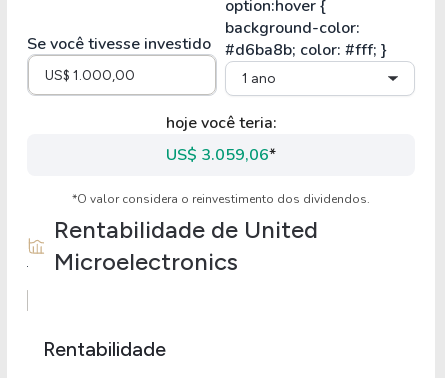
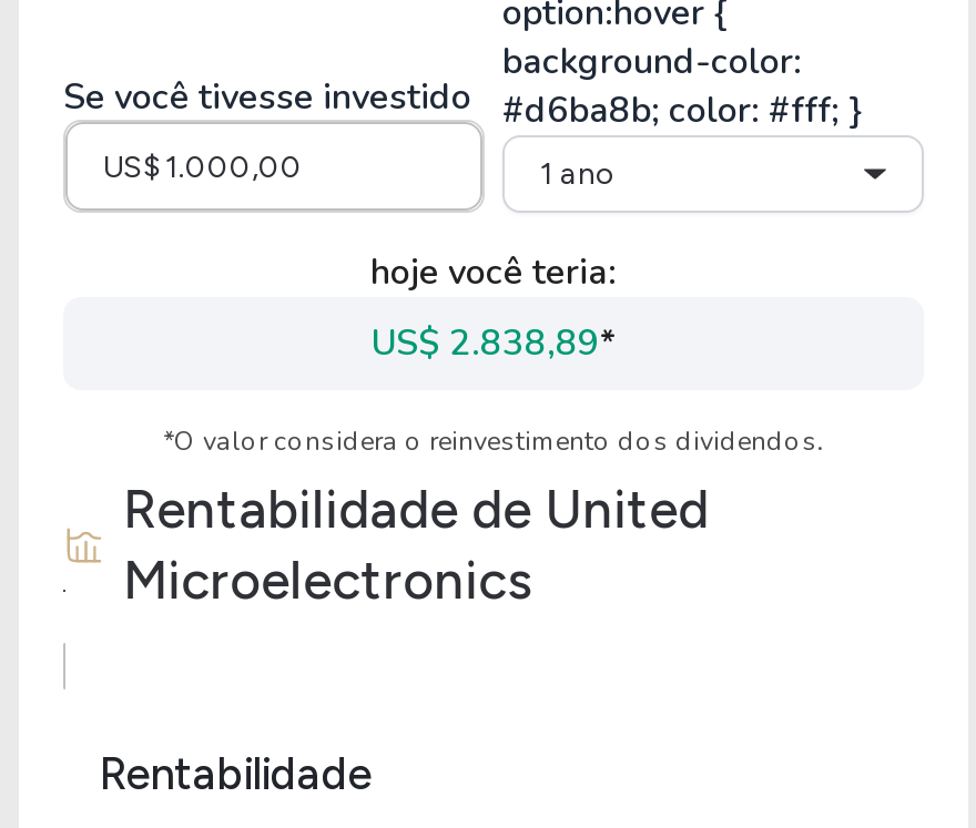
- US$ 3.059,06*
+ US$ 2.838,89*
